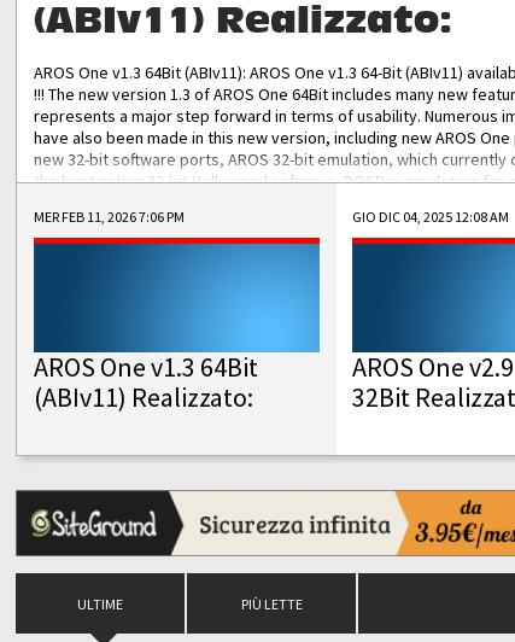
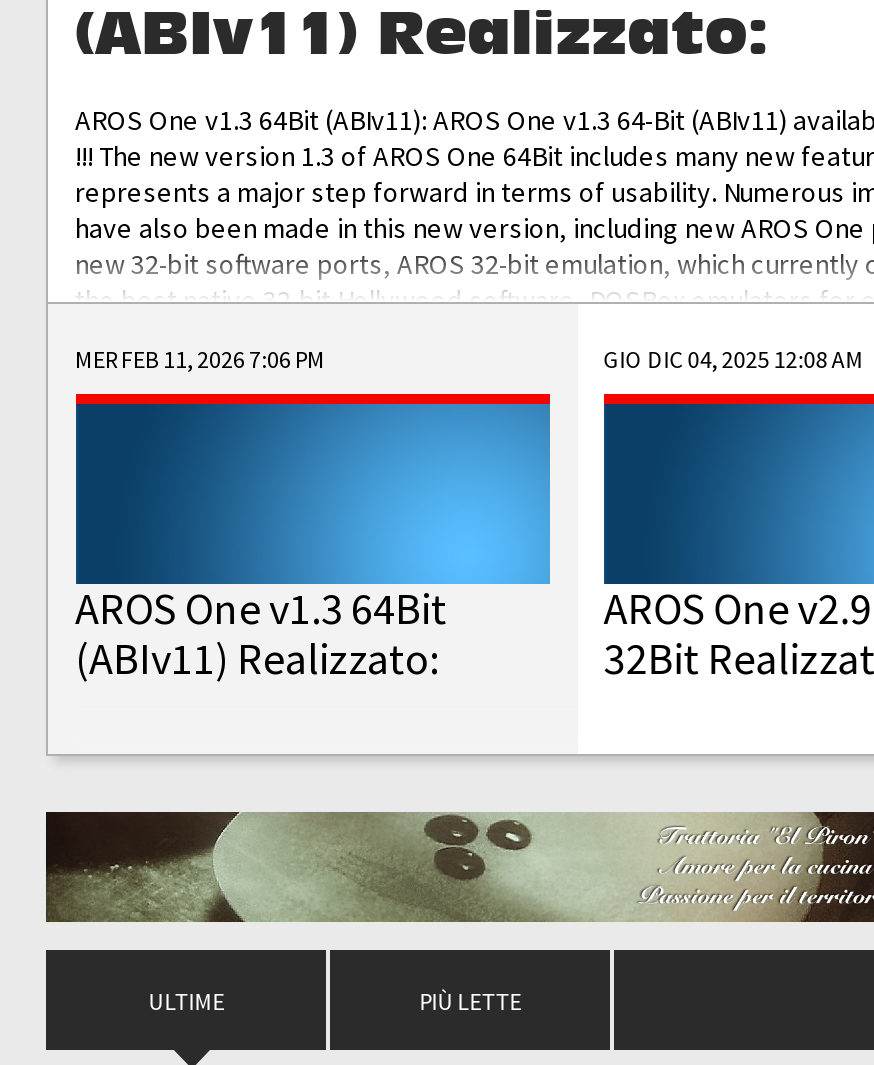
- [image]
+ [image]
